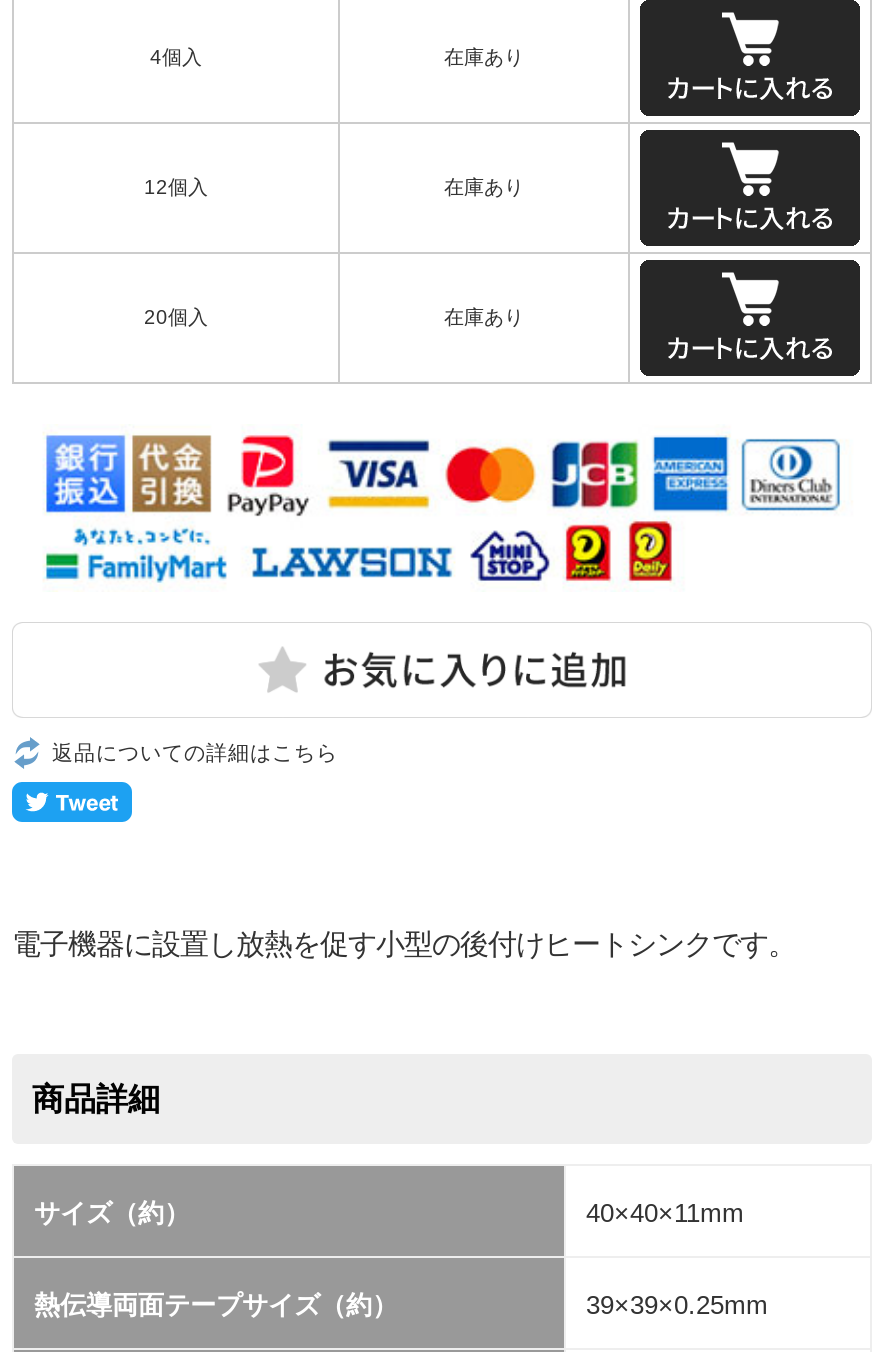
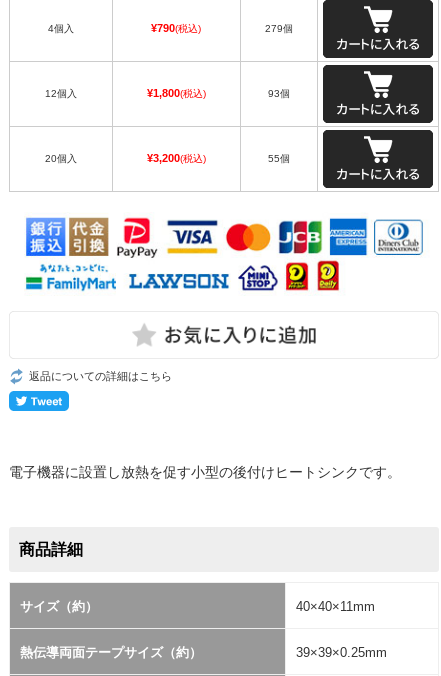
- 在庫あり
+ ¥790(税込)
+ 279個

- 在庫あり
+ ¥1,800(税込)
+ 93個

- 在庫あり
+ ¥3,200(税込)
+ 55個
